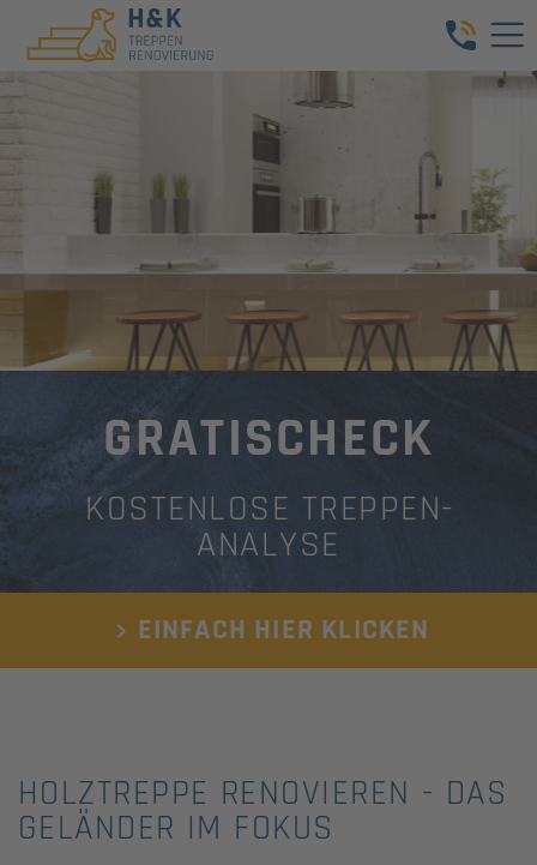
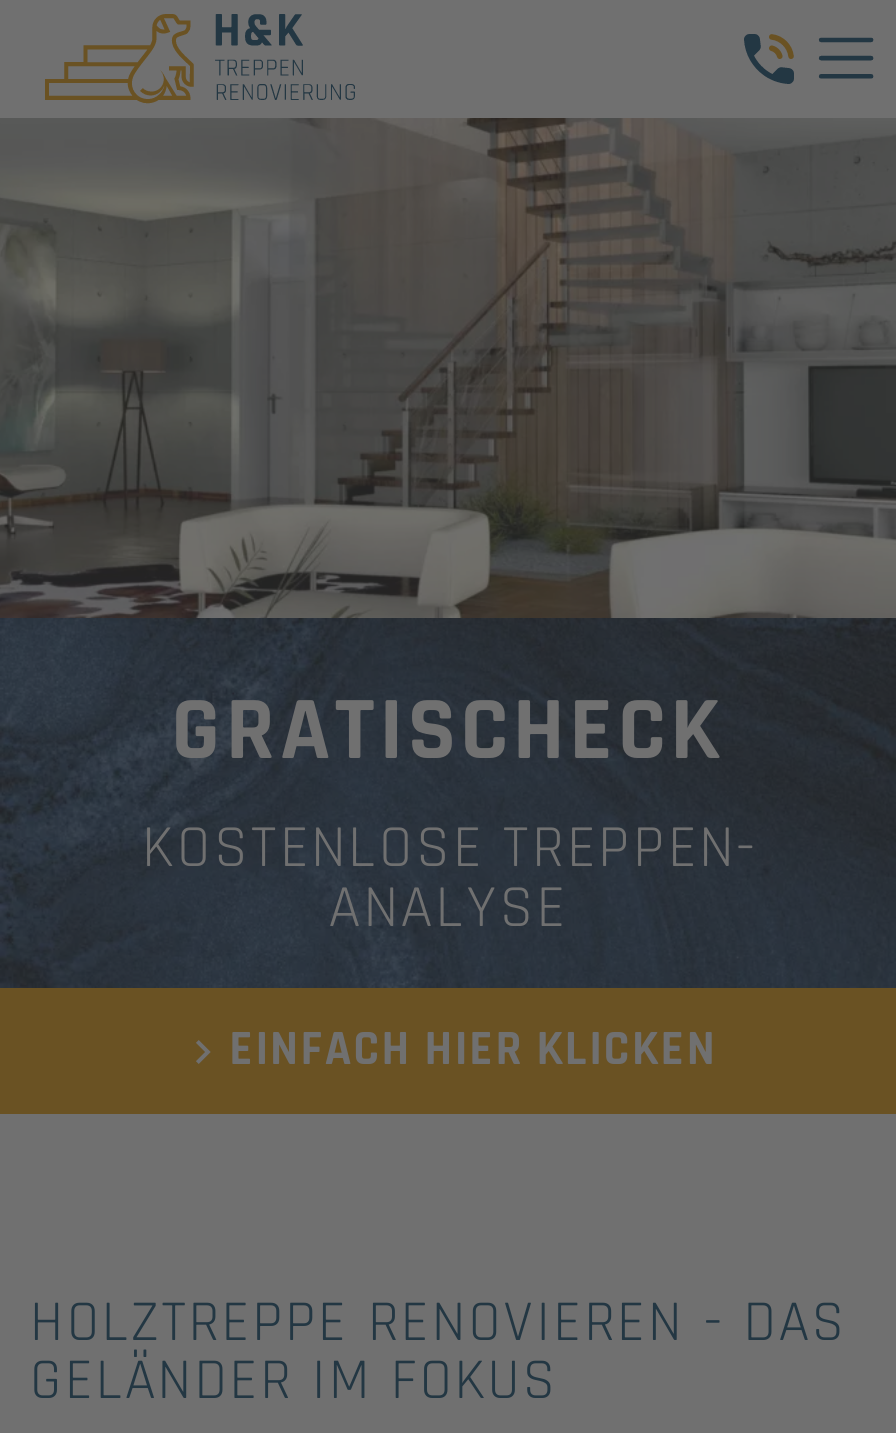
- [image]
+ [image]
